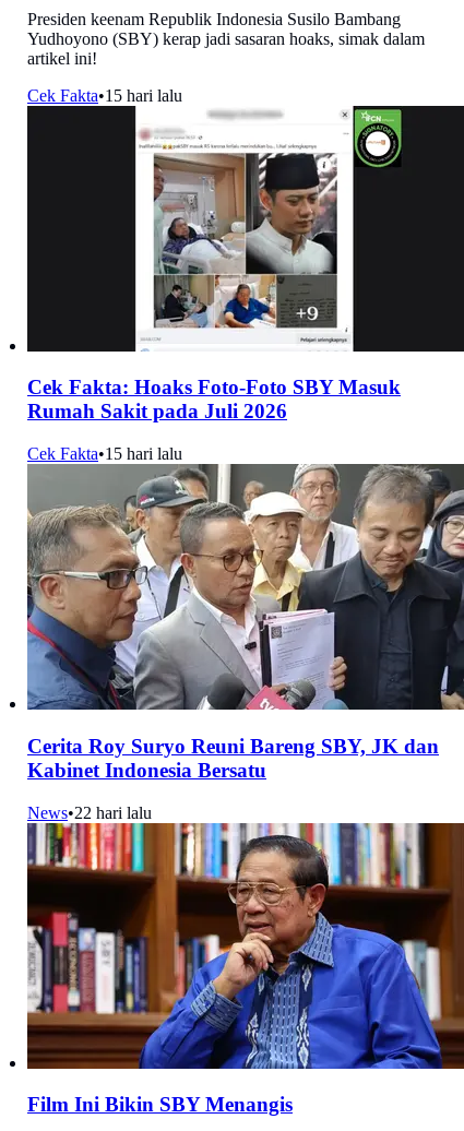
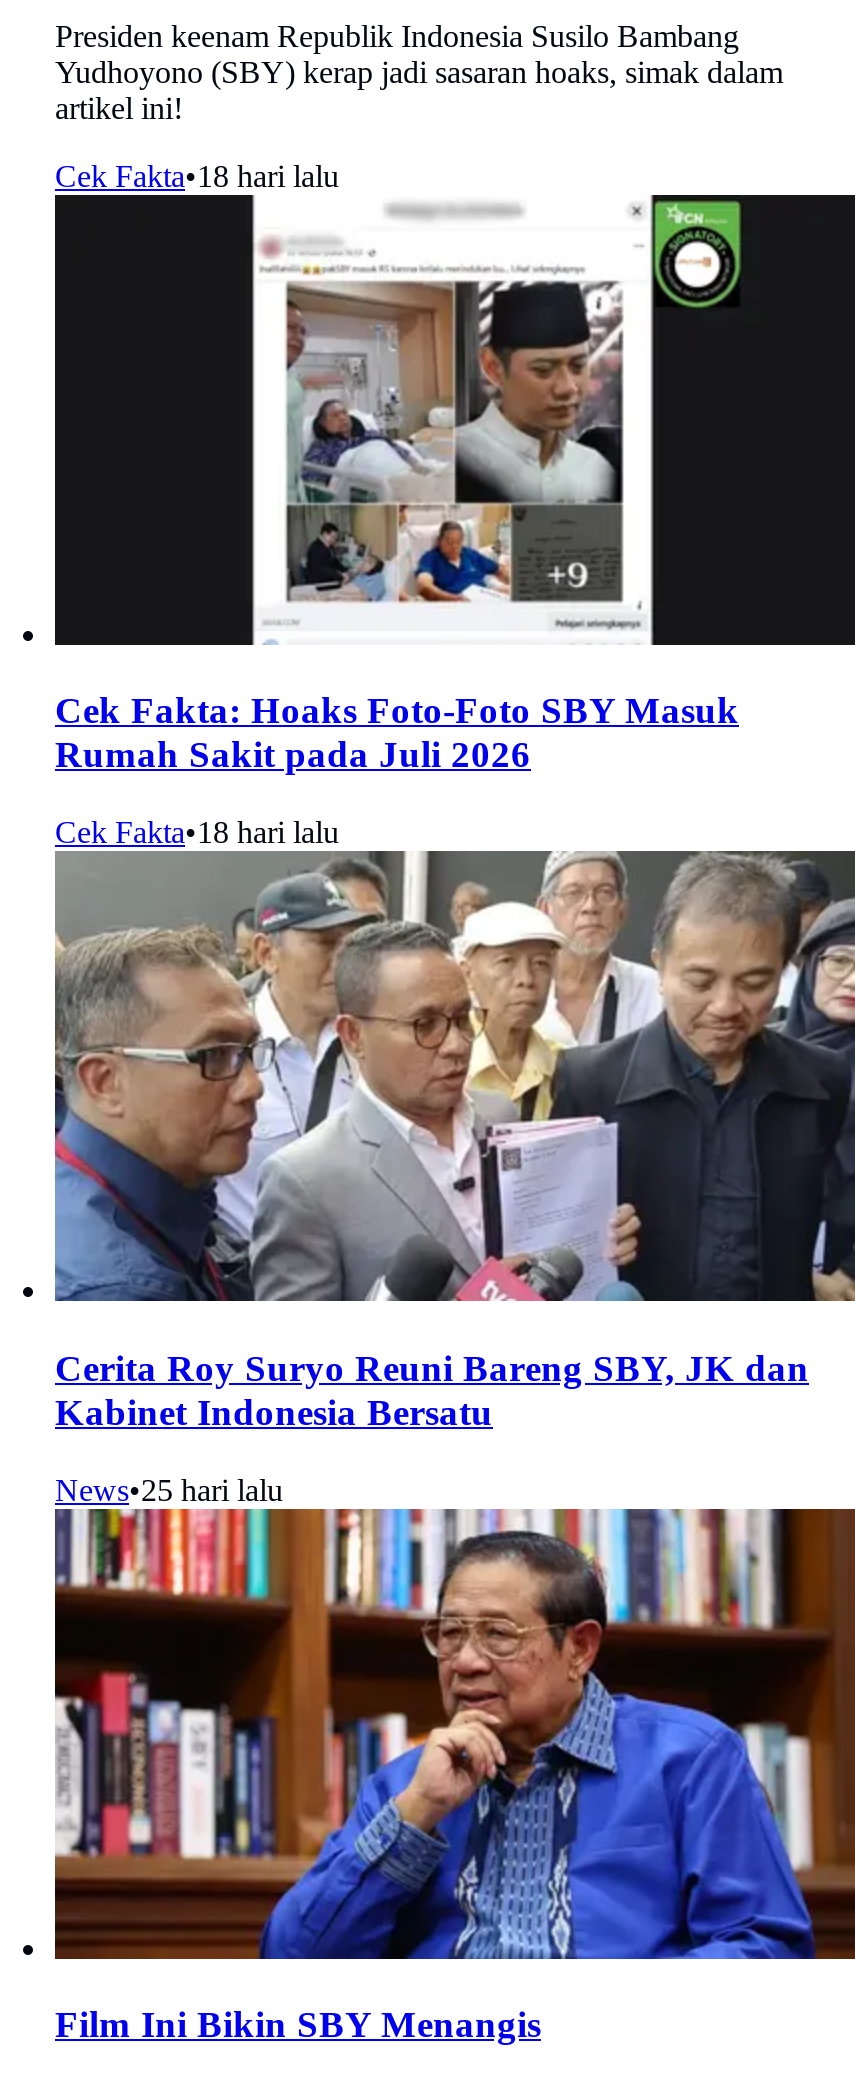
- Cek Fakta•15 hari lalu
+ Cek Fakta•18 hari lalu

- Cek Fakta•15 hari lalu
+ Cek Fakta•18 hari lalu

- News•22 hari lalu
+ News•25 hari lalu
